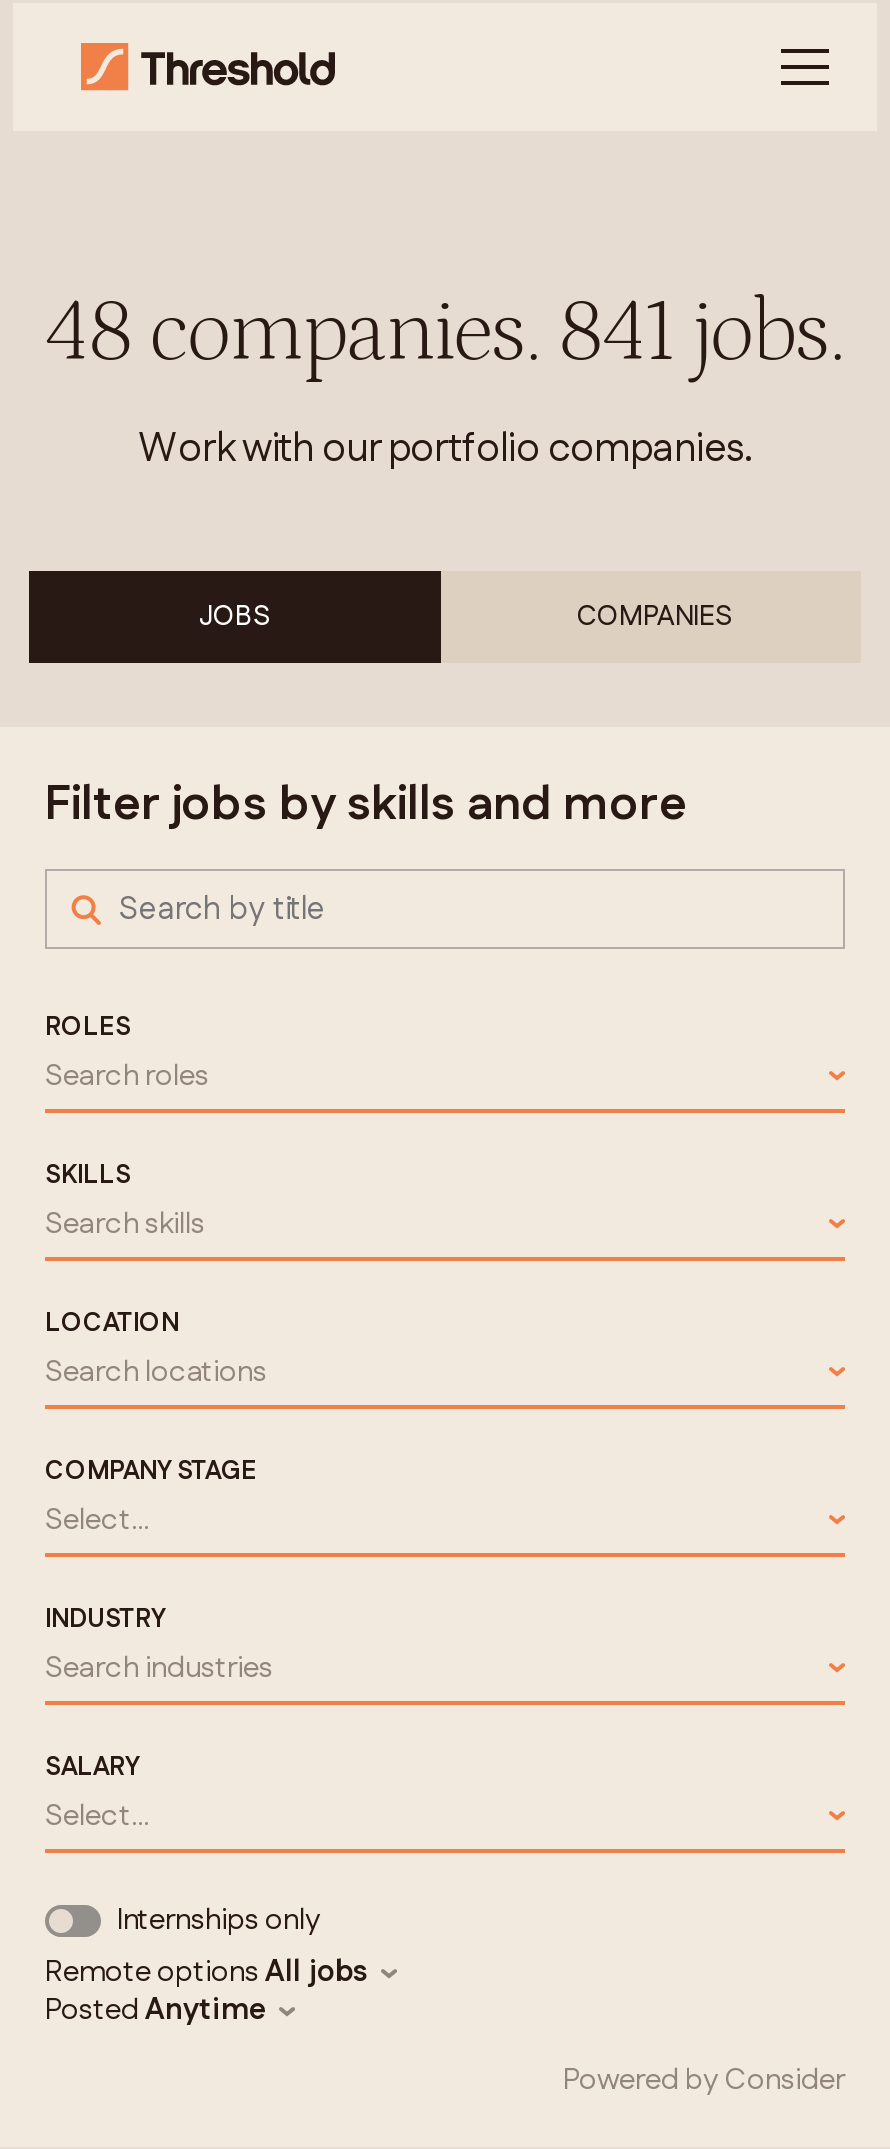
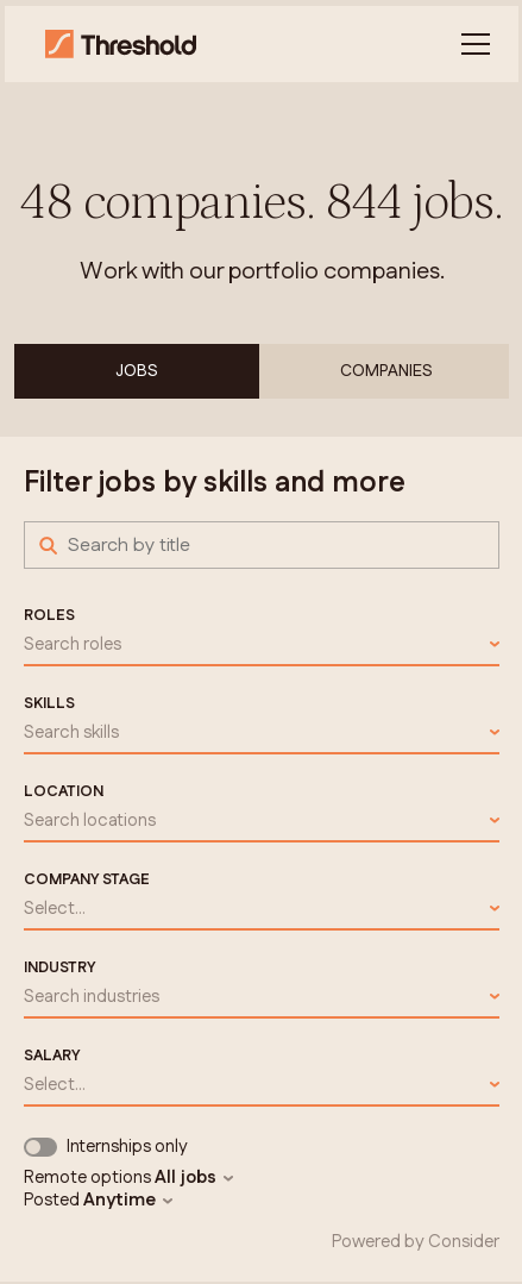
- 48 companies. 841 jobs.
+ 48 companies. 844 jobs.
